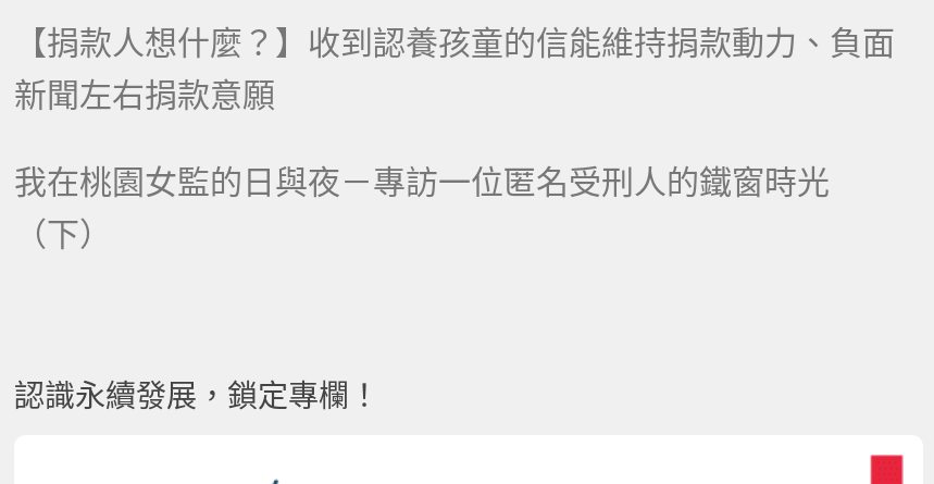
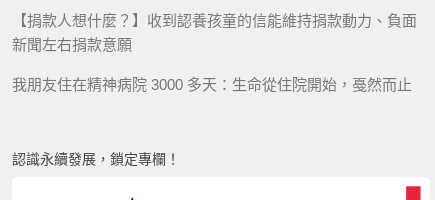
- 我在桃園女監的日與夜－專訪一位匿名受刑人的鐵窗時光
- （下）
+ 我朋友住在精神病院 3000 多天：生命從住院開始，戞然而止
